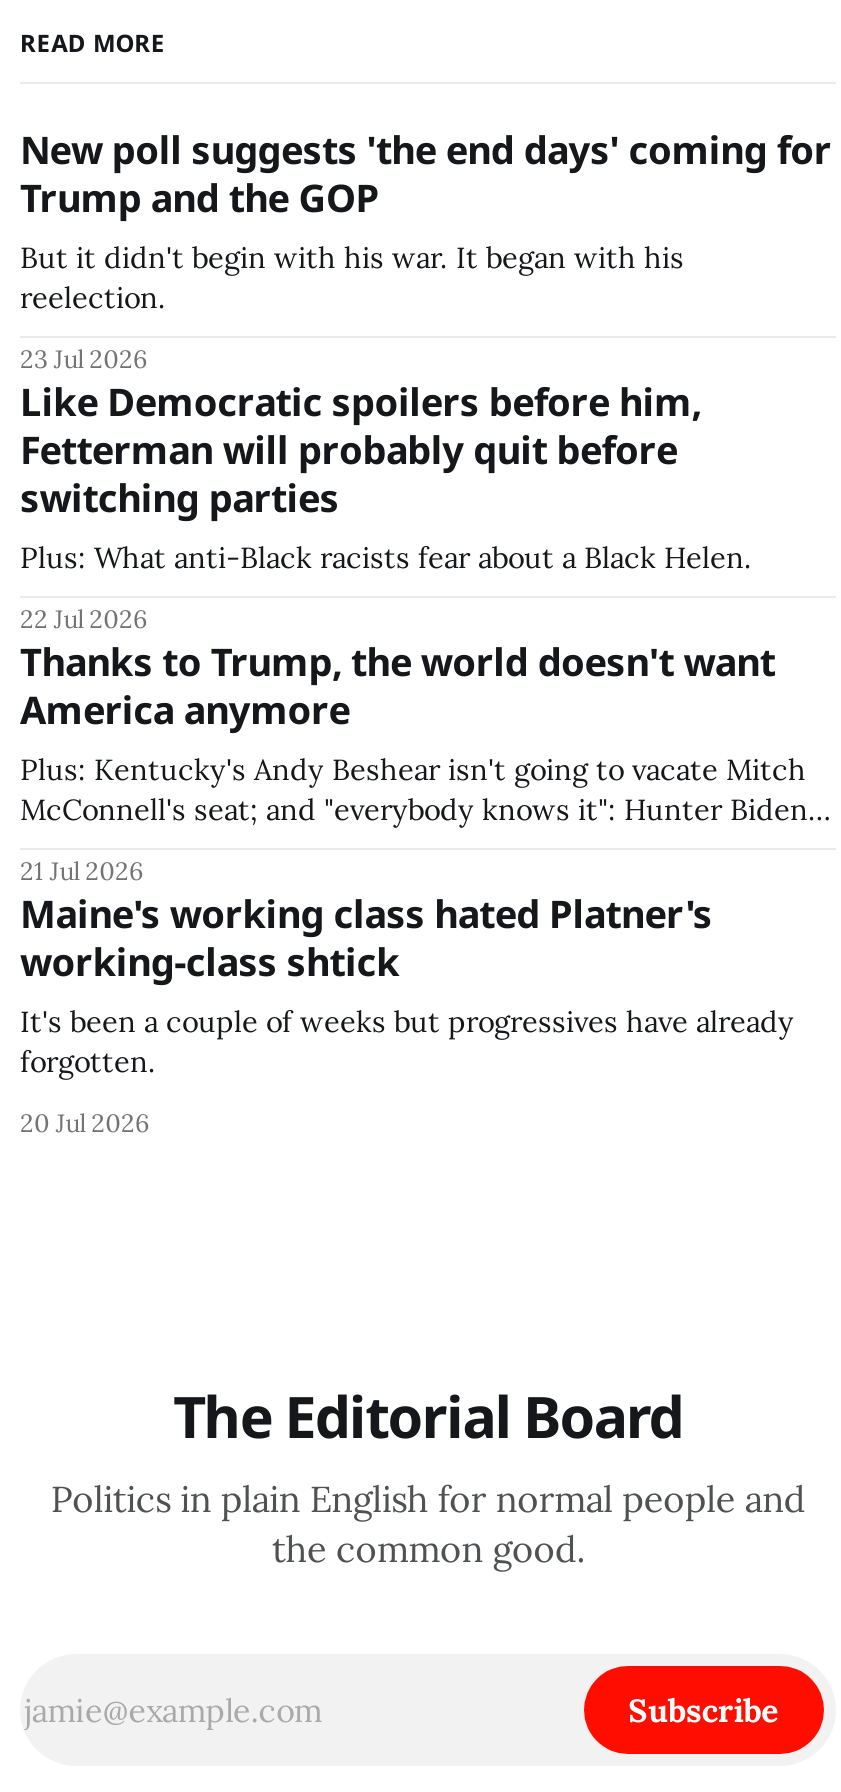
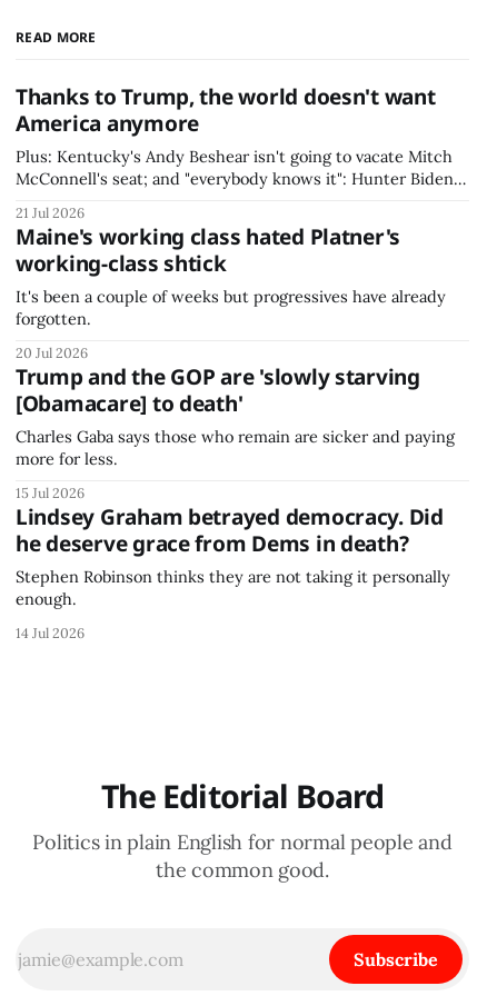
- New poll suggests 'the end days' coming for
- Trump and the GOP
- But it didn't begin with his war. It began with his
- reelection.
- 23 Jul 2026
- Like Democratic spoilers before him,
- Fetterman will probably quit before
- switching parties
- Plus: What anti-Black racists fear about a Black Helen.
- 22 Jul 2026

moved up: Thanks to Trump, the world doesn't want | America anymore | Plus: Kentucky's Andy Beshear isn't going to vacate Mitch | ... | forgotten. | 20 Jul 2026

+ Trump and the GOP are 'slowly starving
+ [Obamacare] to death'
+ Charles Gaba says those who remain are sicker and paying
+ more for less.
+ 15 Jul 2026
+ Lindsey Graham betrayed democracy. Did
+ he deserve grace from Dems in death?
+ Stephen Robinson thinks they are not taking it personally
+ enough.
+ 14 Jul 2026
